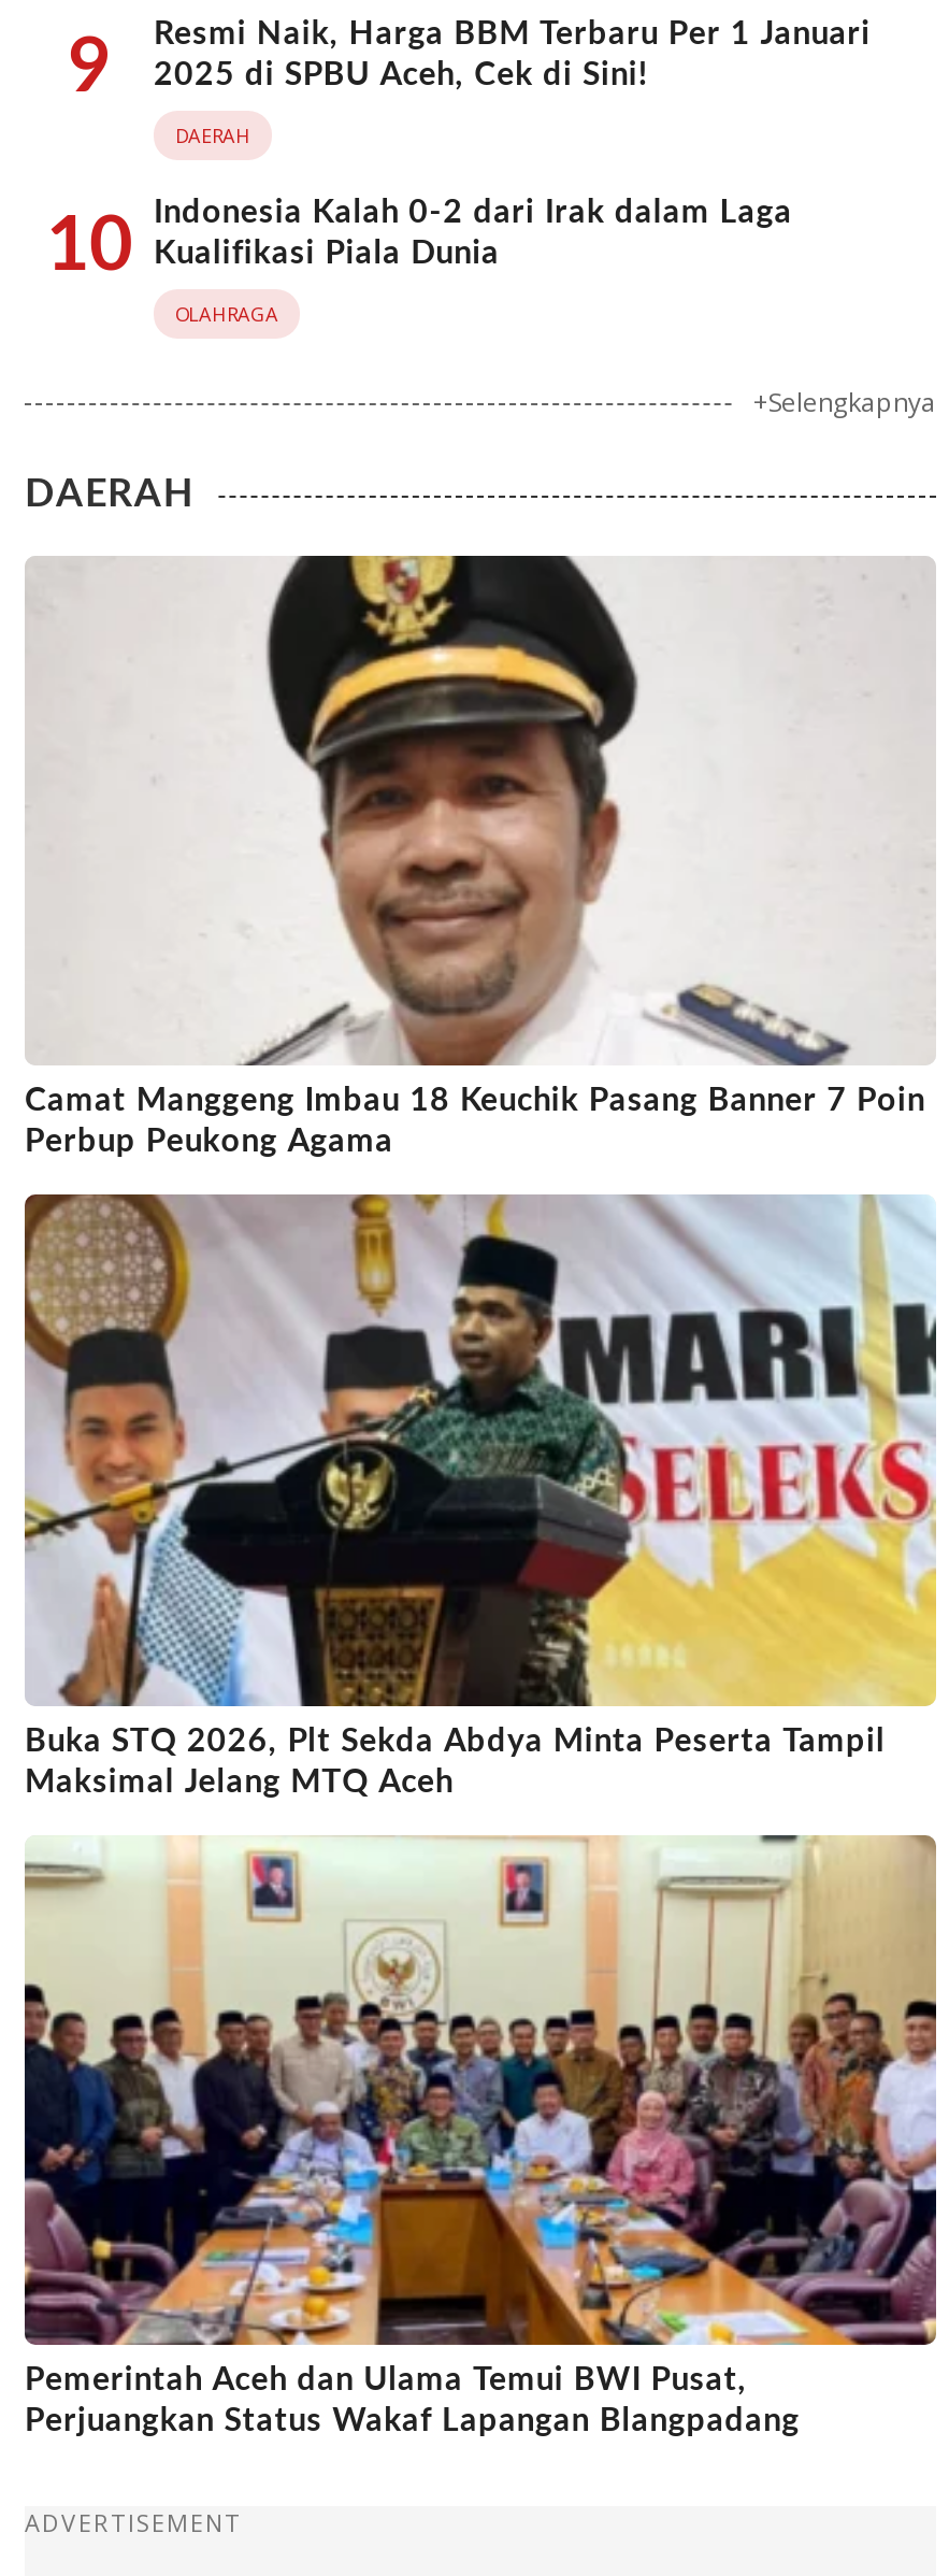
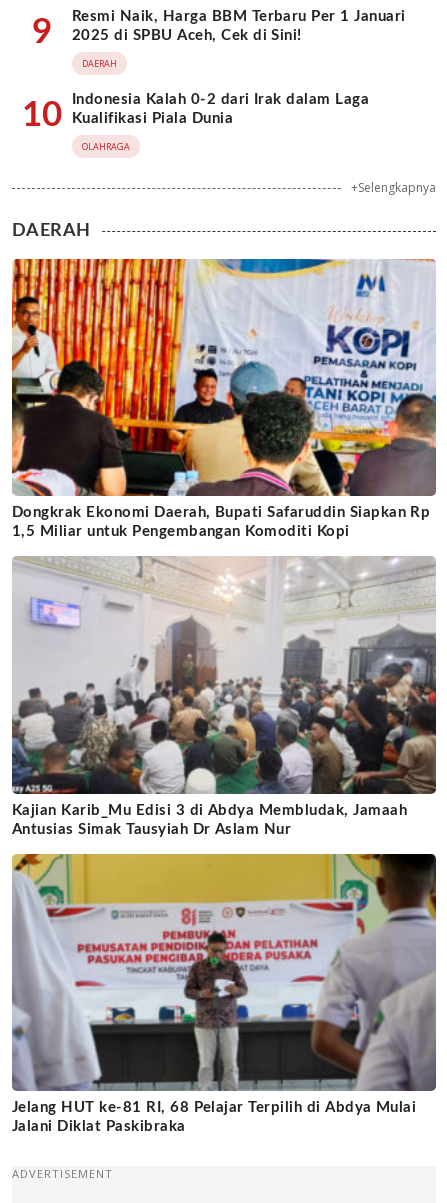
- [image]
- Camat Manggeng Imbau 18 Keuchik Pasang Banner 7 Poin
- Perbup Peukong Agama
+ [image]
+ Dongkrak Ekonomi Daerah, Bupati Safaruddin Siapkan Rp
+ 1,5 Miliar untuk Pengembangan Komoditi Kopi

- [image]
- Buka STQ 2026, Plt Sekda Abdya Minta Peserta Tampil
- Maksimal Jelang MTQ Aceh
+ [image]
+ Kajian Karib_Mu Edisi 3 di Abdya Membludak, Jamaah
+ Antusias Simak Tausyiah Dr Aslam Nur

- [image]
- Pemerintah Aceh dan Ulama Temui BWI Pusat,
- Perjuangkan Status Wakaf Lapangan Blangpadang
+ [image]
+ Jelang HUT ke-81 RI, 68 Pelajar Terpilih di Abdya Mulai
+ Jalani Diklat Paskibraka
